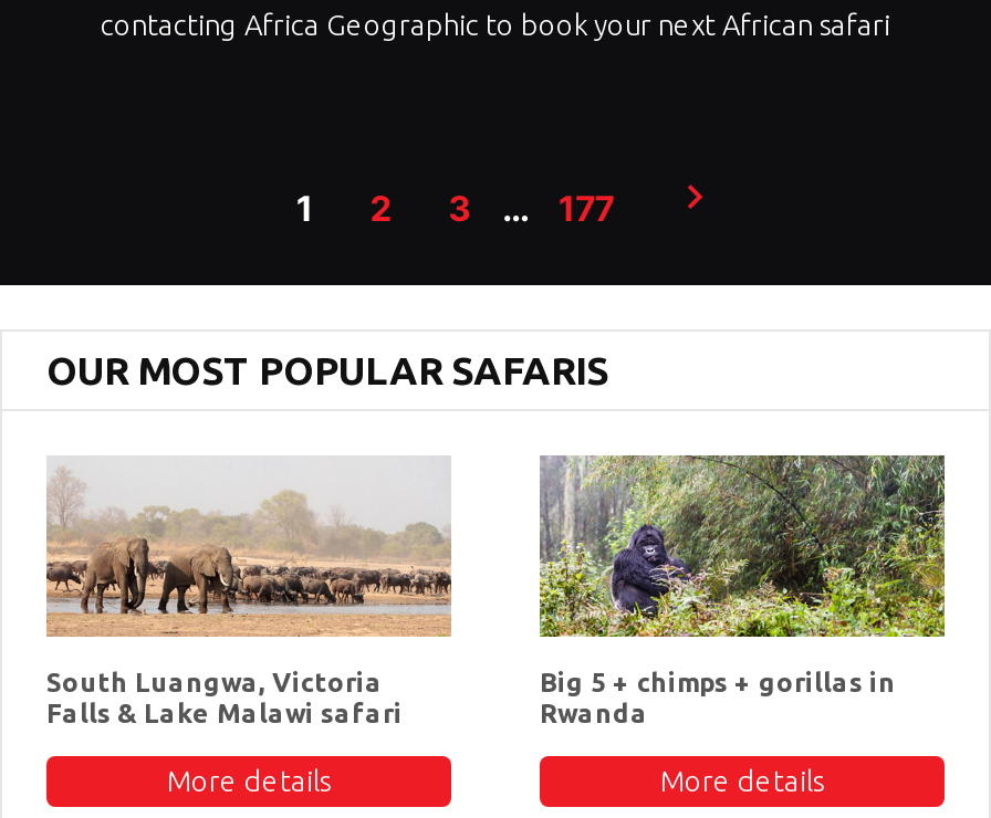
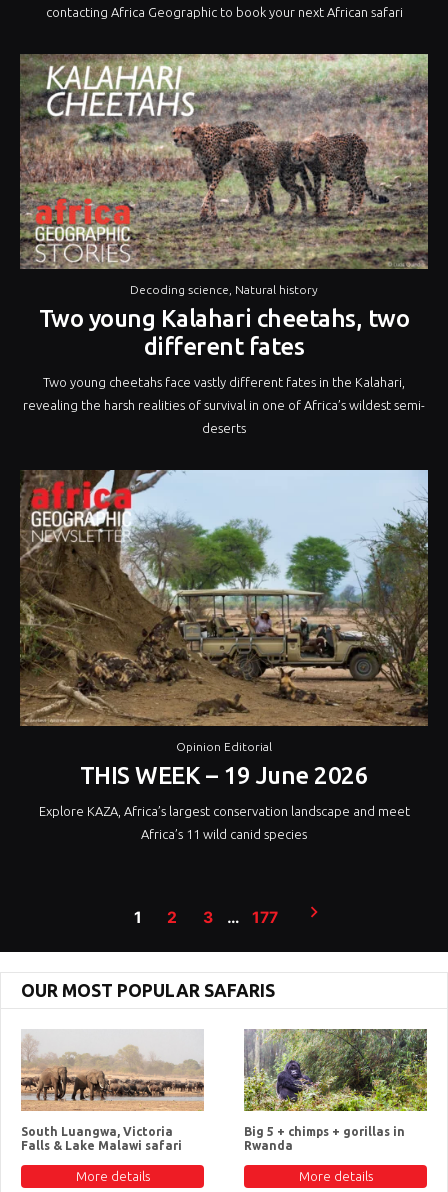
+ [image]
+ Decoding science, Natural history
+ Two young Kalahari cheetahs, two
+ different fates
+ Two young cheetahs face vastly different fates in the Kalahari,
+ revealing the harsh realities of survival in one of Africa’s wildest semi-
+ deserts

+ [image]
+ Opinion Editorial
+ THIS WEEK – 19 June 2026
+ Explore KAZA, Africa’s largest conservation landscape and meet
+ Africa’s 11 wild canid species
